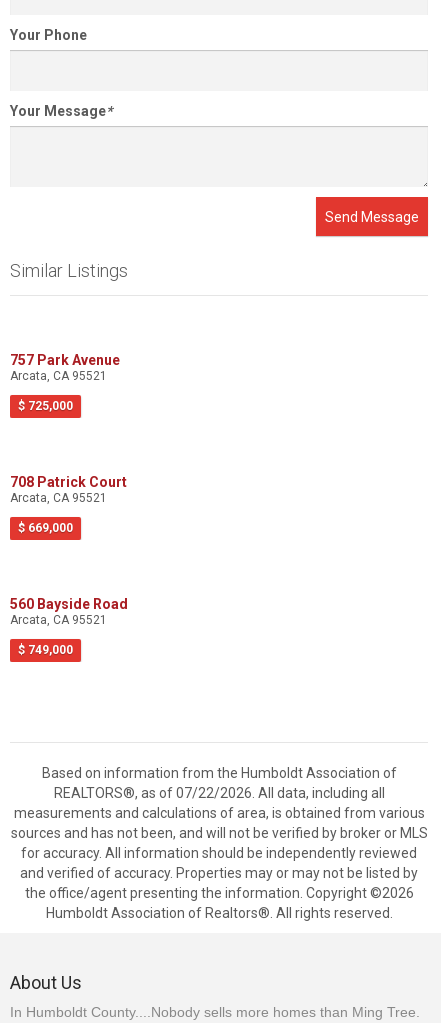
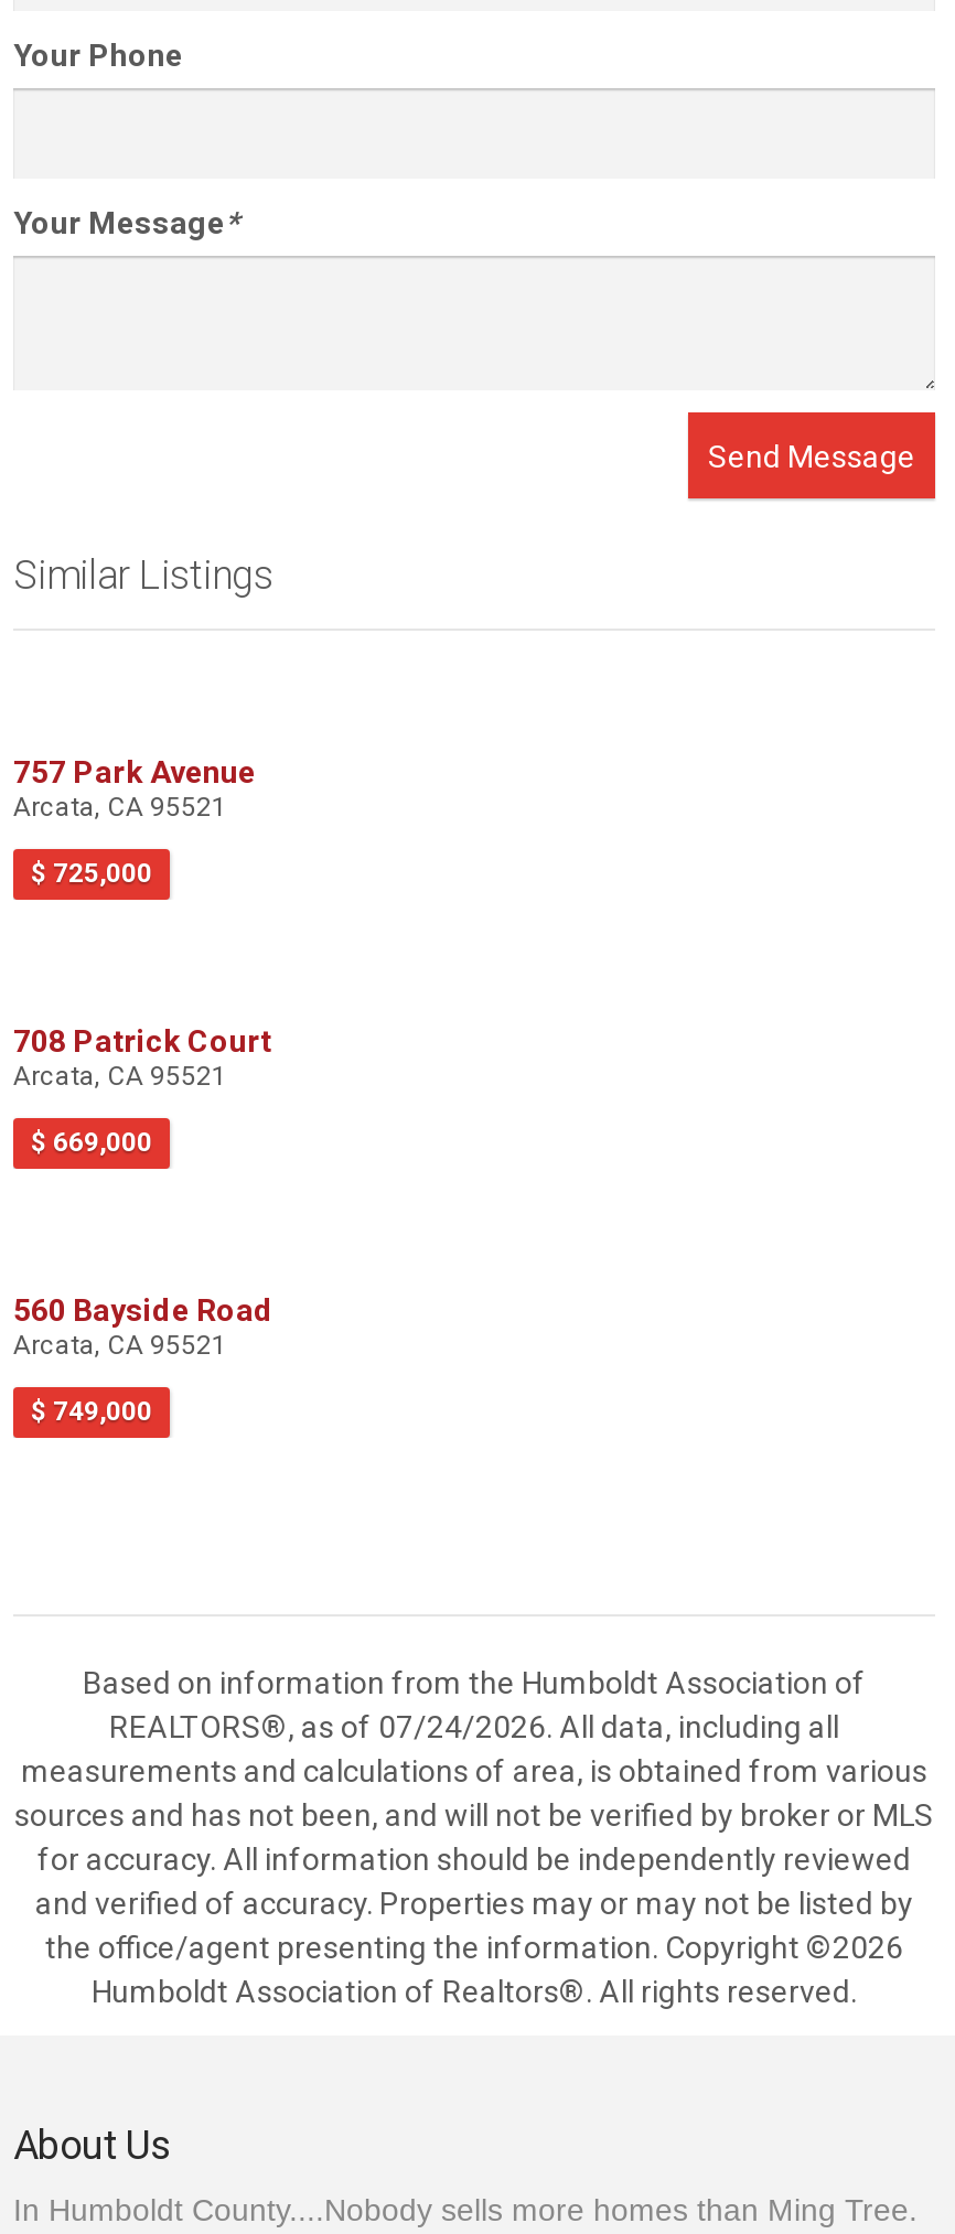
- REALTORS®, as of 07/22/2026. All data, including all
+ REALTORS®, as of 07/24/2026. All data, including all
